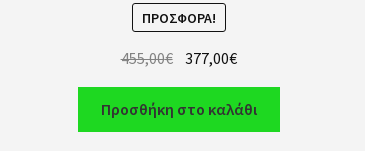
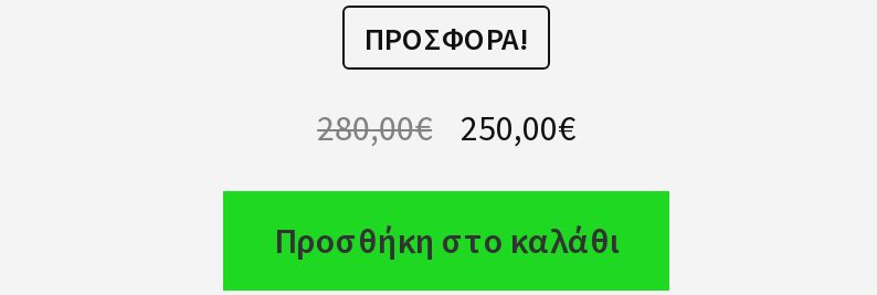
- 455,00€
+ 280,00€

- 377,00€
+ 250,00€
